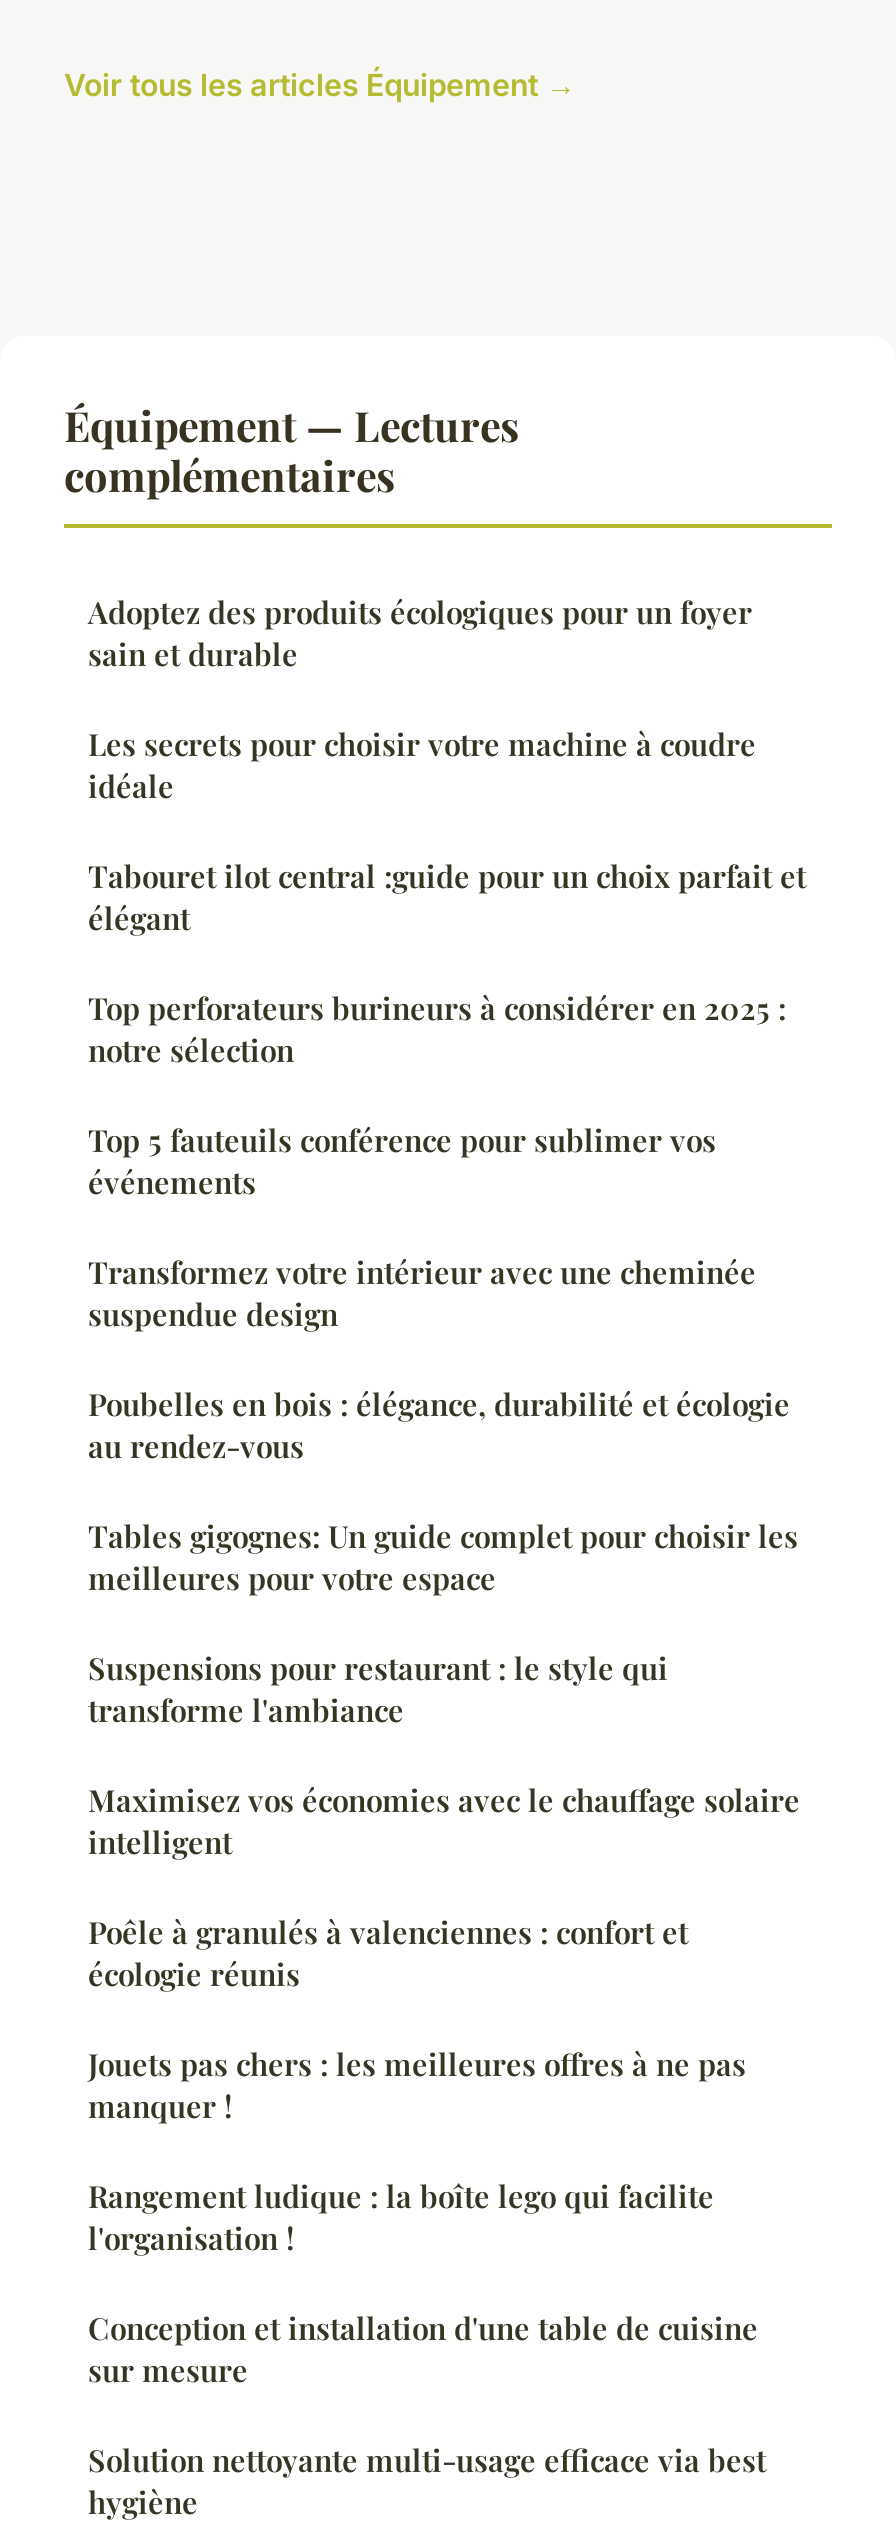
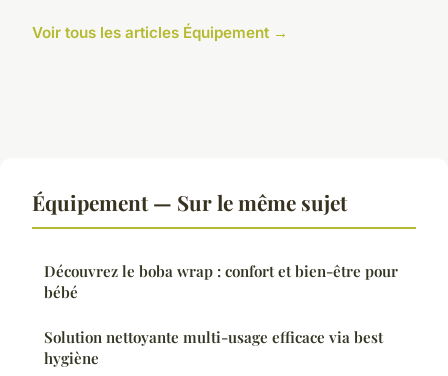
- Équipement — Lectures
- complémentaires
- Adoptez des produits écologiques pour un foyer
- sain et durable
- Les secrets pour choisir votre machine à coudre
- idéale
- Tabouret ilot central :guide pour un choix parfait et
- élégant
- Top perforateurs burineurs à considérer en 2025 :
- notre sélection
- Top 5 fauteuils conférence pour sublimer vos
- événements
- Transformez votre intérieur avec une cheminée
- suspendue design
- Poubelles en bois : élégance, durabilité et écologie
- au rendez-vous
- Tables gigognes: Un guide complet pour choisir les
- meilleures pour votre espace
- Suspensions pour restaurant : le style qui
- transforme l'ambiance
- Maximisez vos économies avec le chauffage solaire
- intelligent
- Poêle à granulés à valenciennes : confort et
- écologie réunis
- Jouets pas chers : les meilleures offres à ne pas
- manquer !
- Rangement ludique : la boîte lego qui facilite
- l'organisation !
- Conception et installation d'une table de cuisine
- sur mesure
+ Équipement — Sur le même sujet
+ Découvrez le boba wrap : confort et bien-être pour
+ bébé
